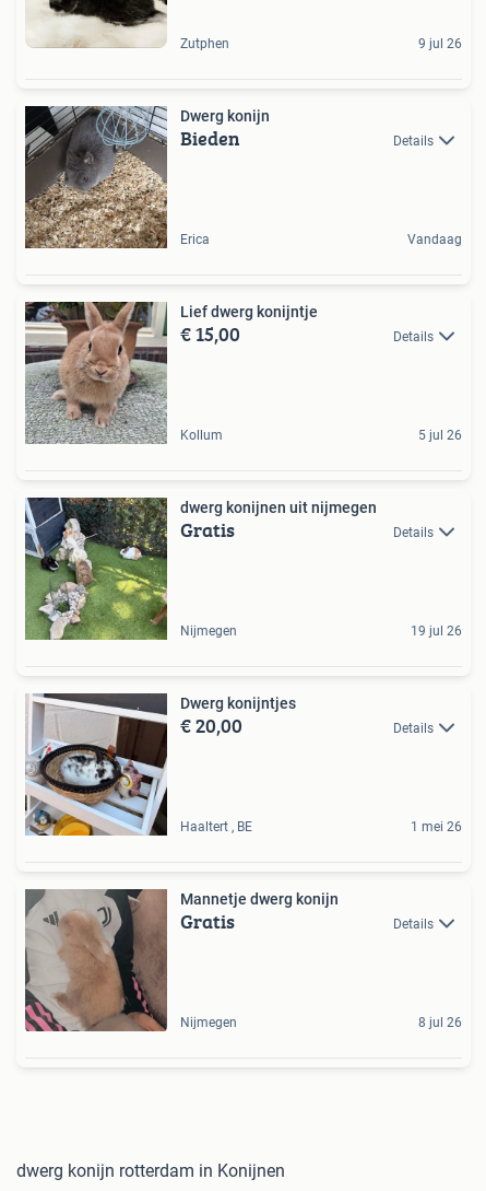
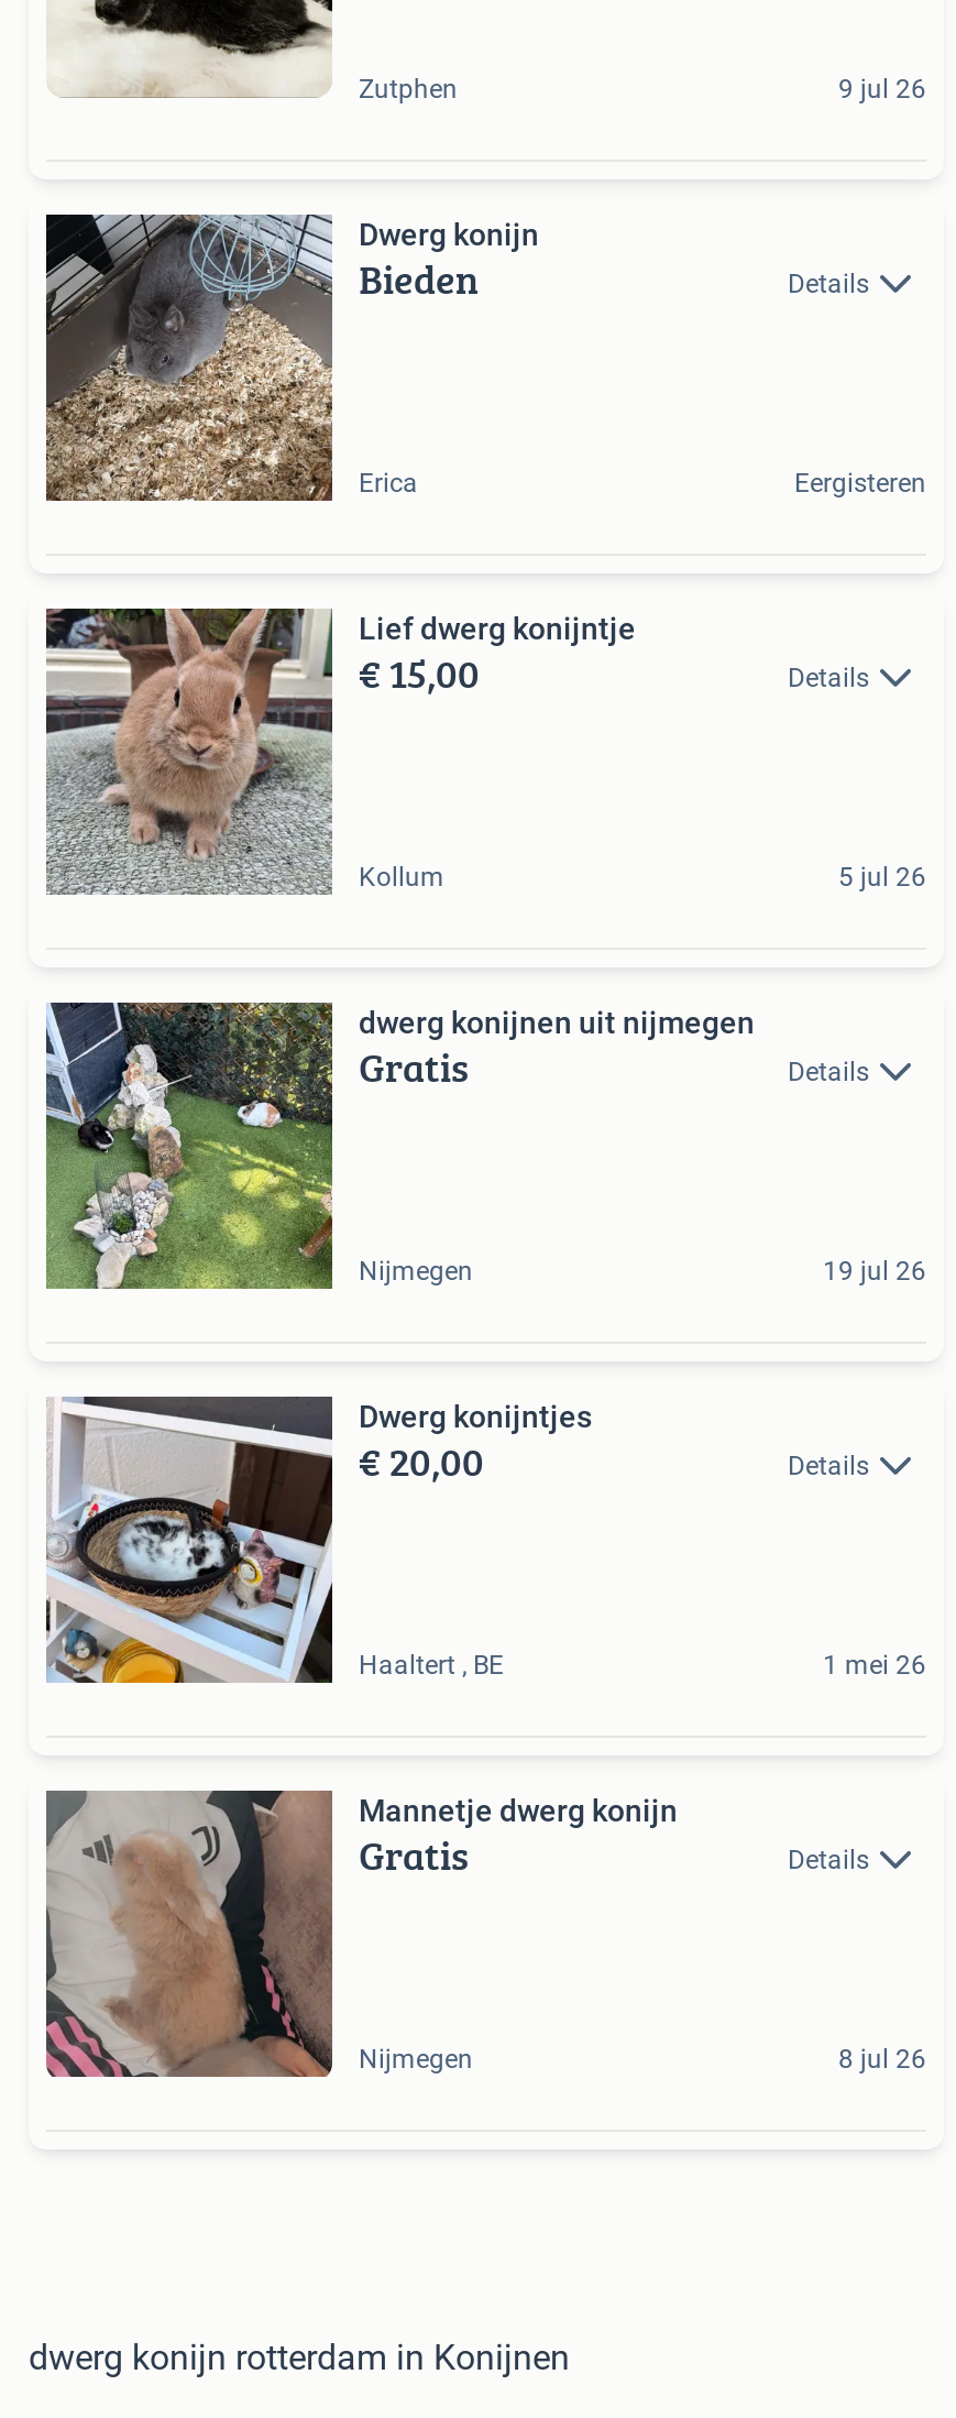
- Vandaag
+ Eergisteren
